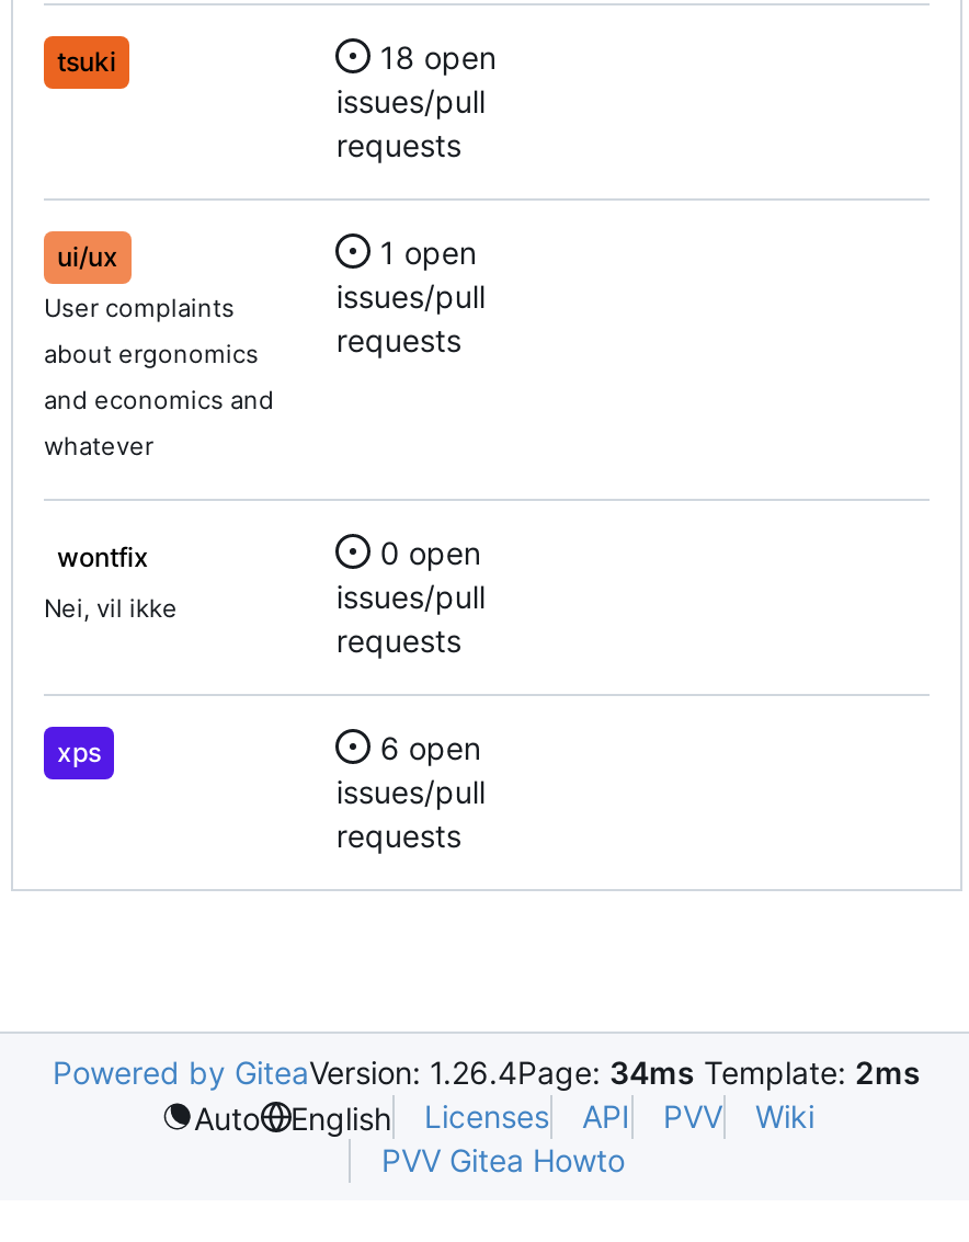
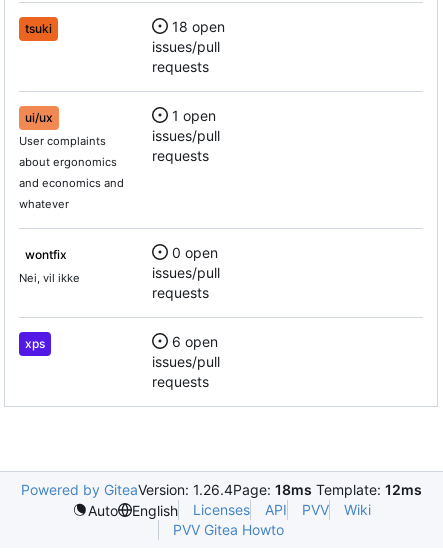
- Powered by GiteaVersion: 1.26.4Page: 34ms Template: 2ms
+ Powered by GiteaVersion: 1.26.4Page: 18ms Template: 12ms
